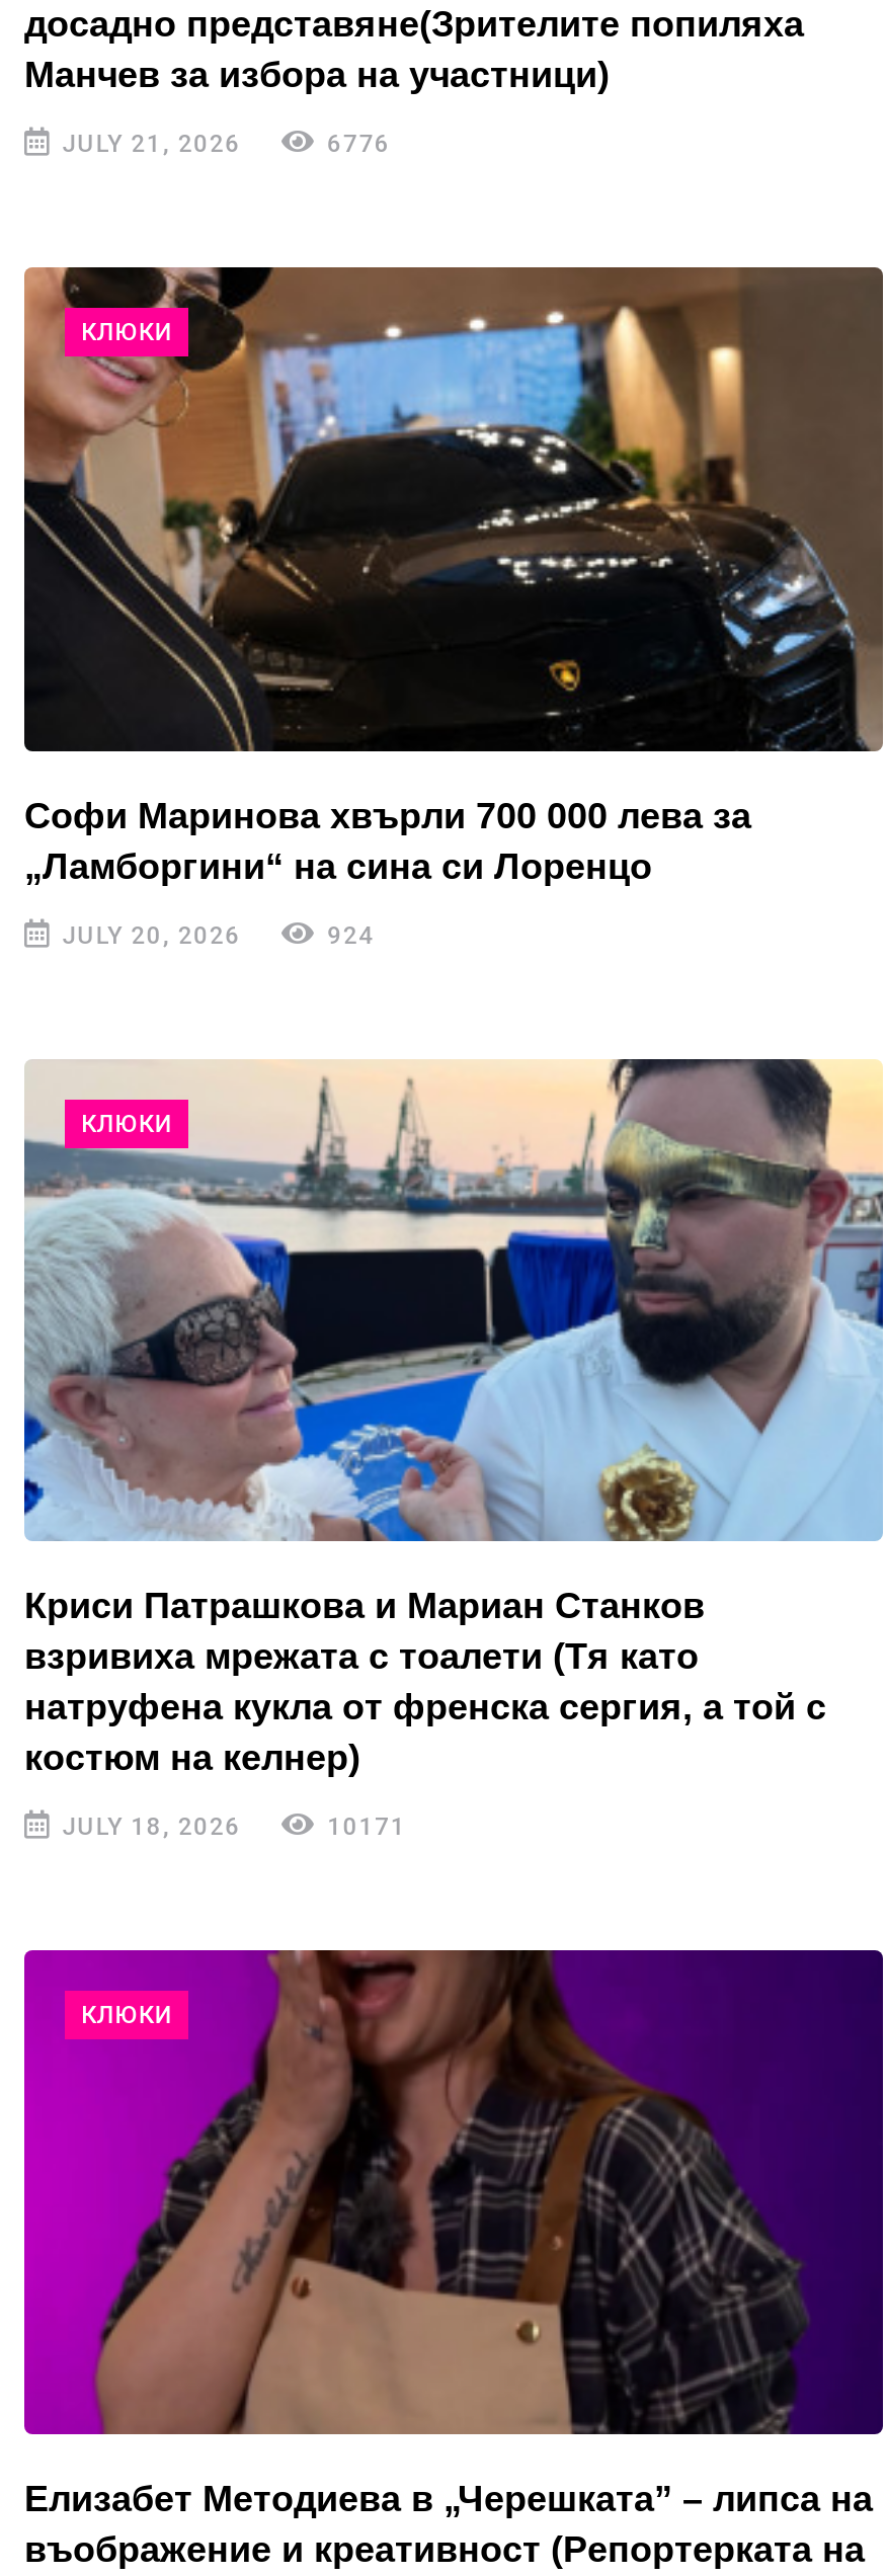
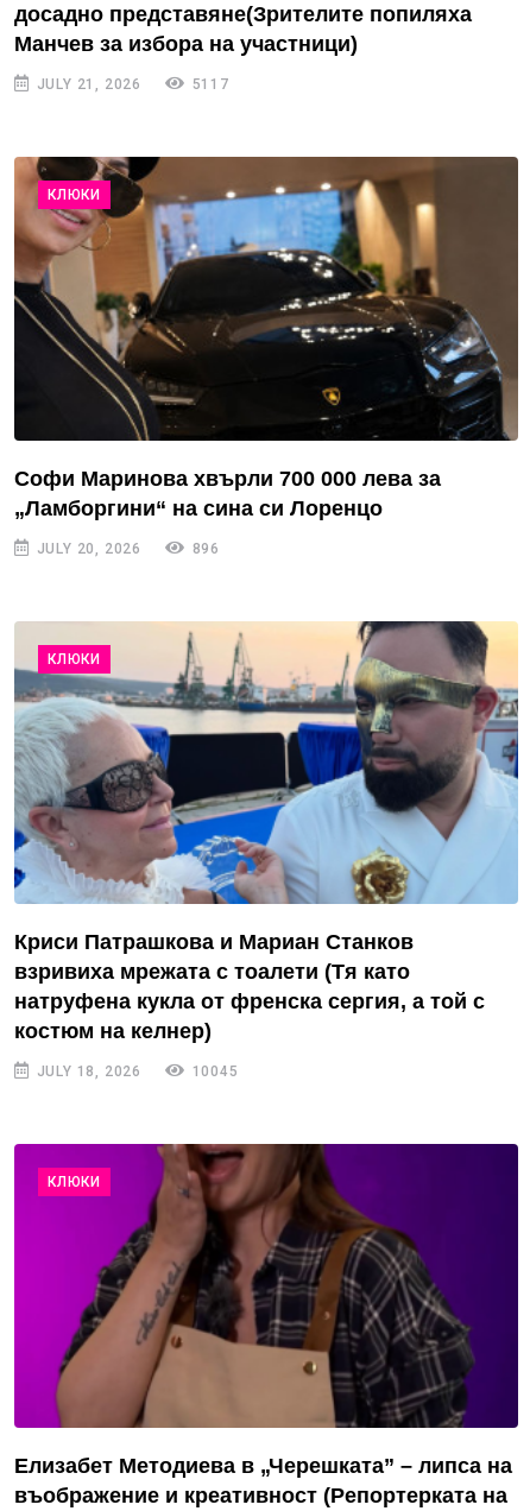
- 6776
+ 5117

- 924
+ 896

- 10171
+ 10045
